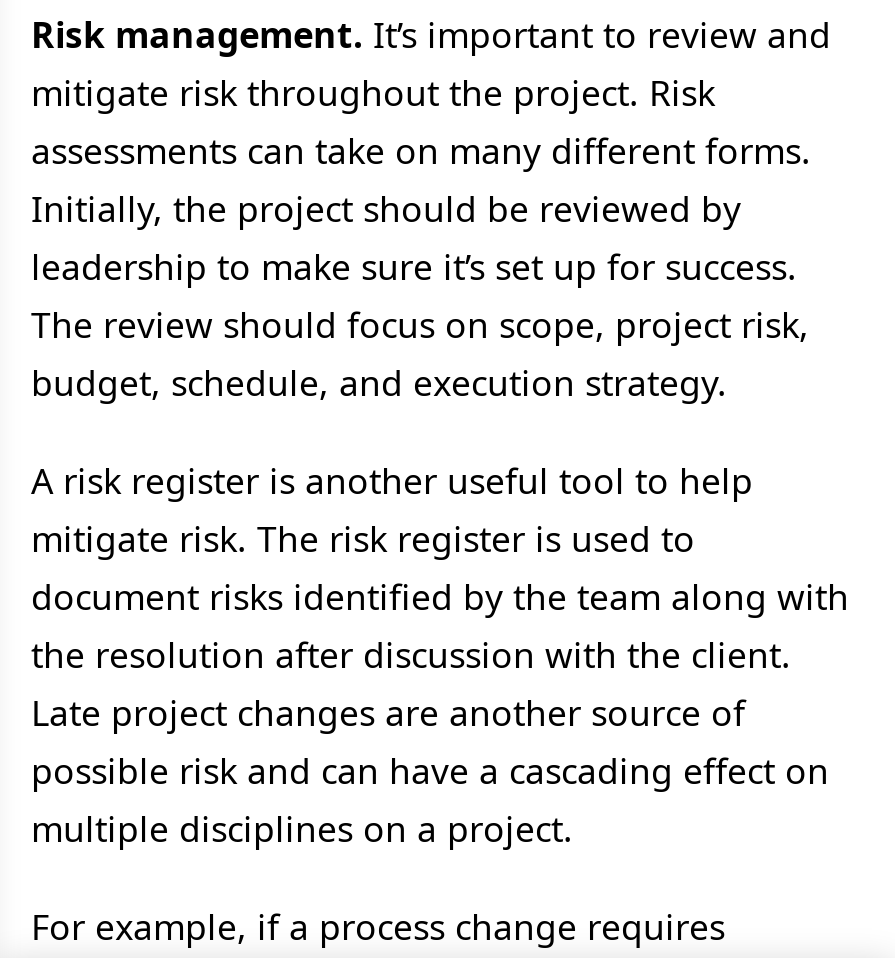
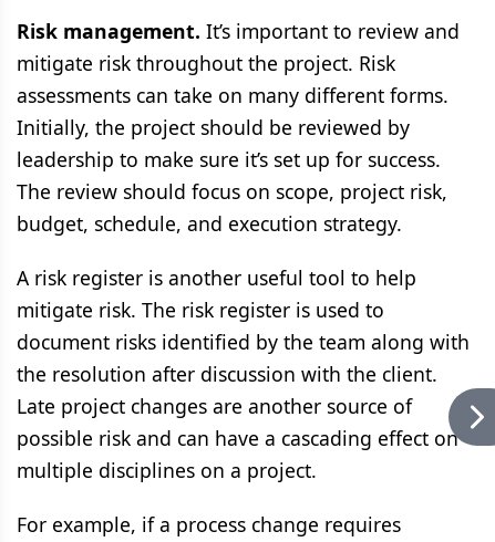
+ [image]
